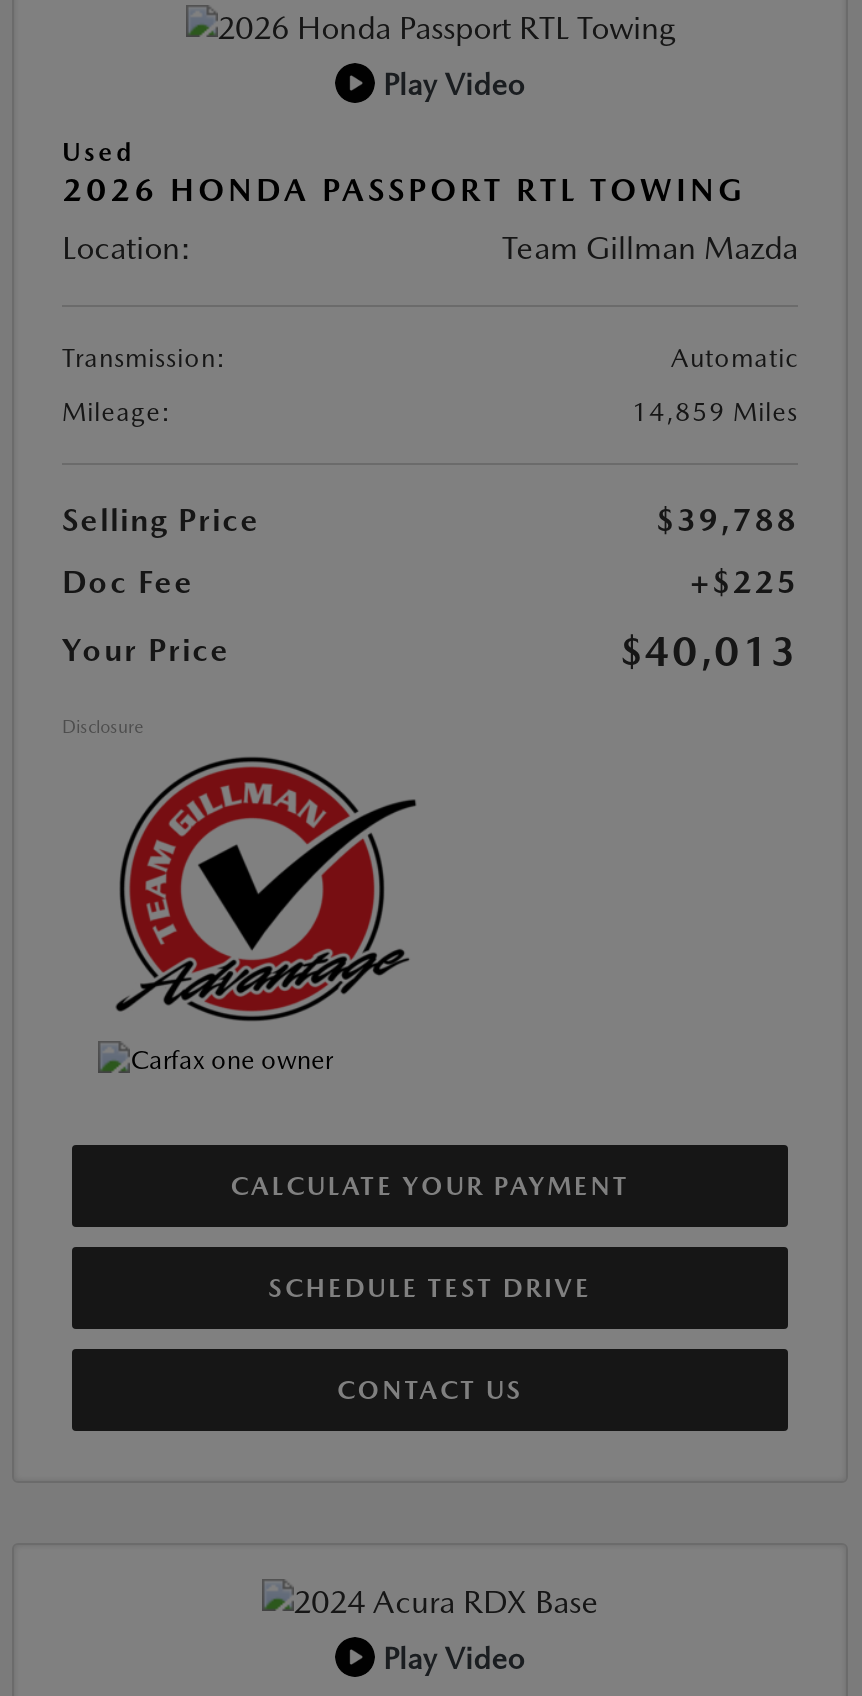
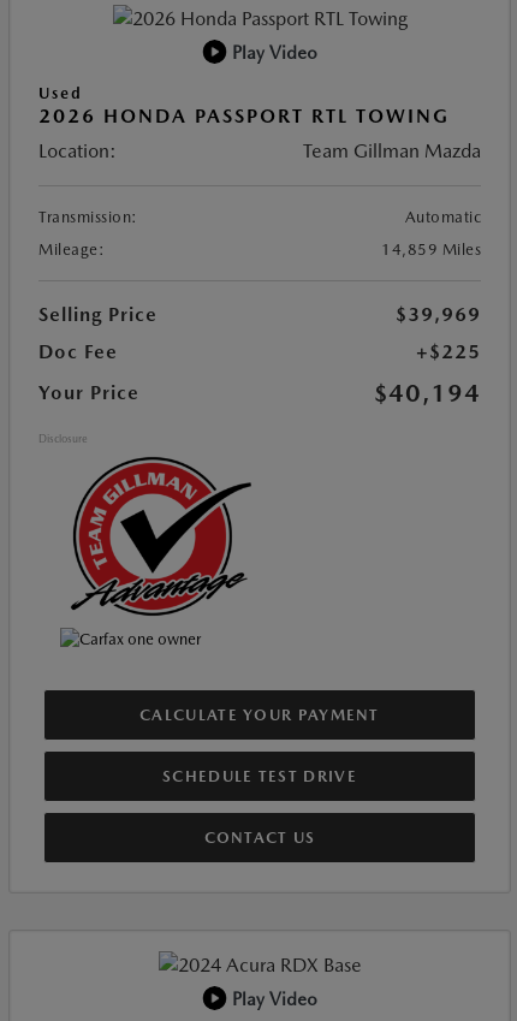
- $39,788
+ $39,969

- $40,013
+ $40,194
